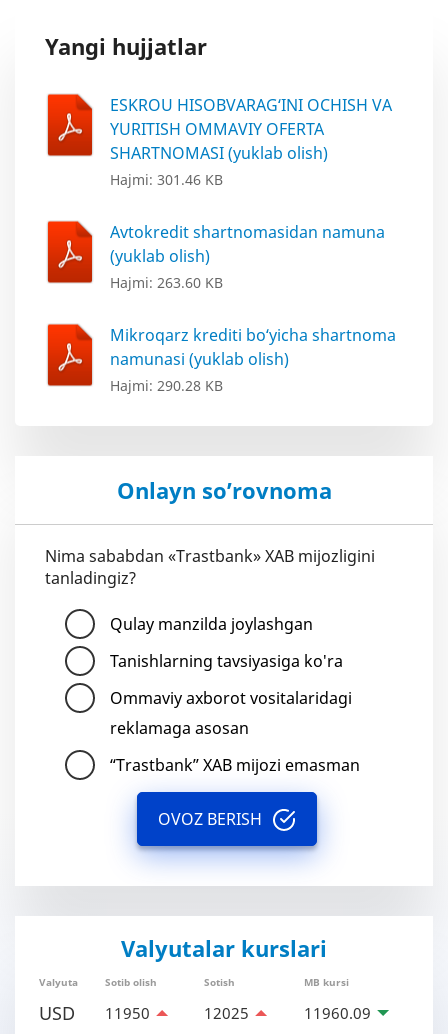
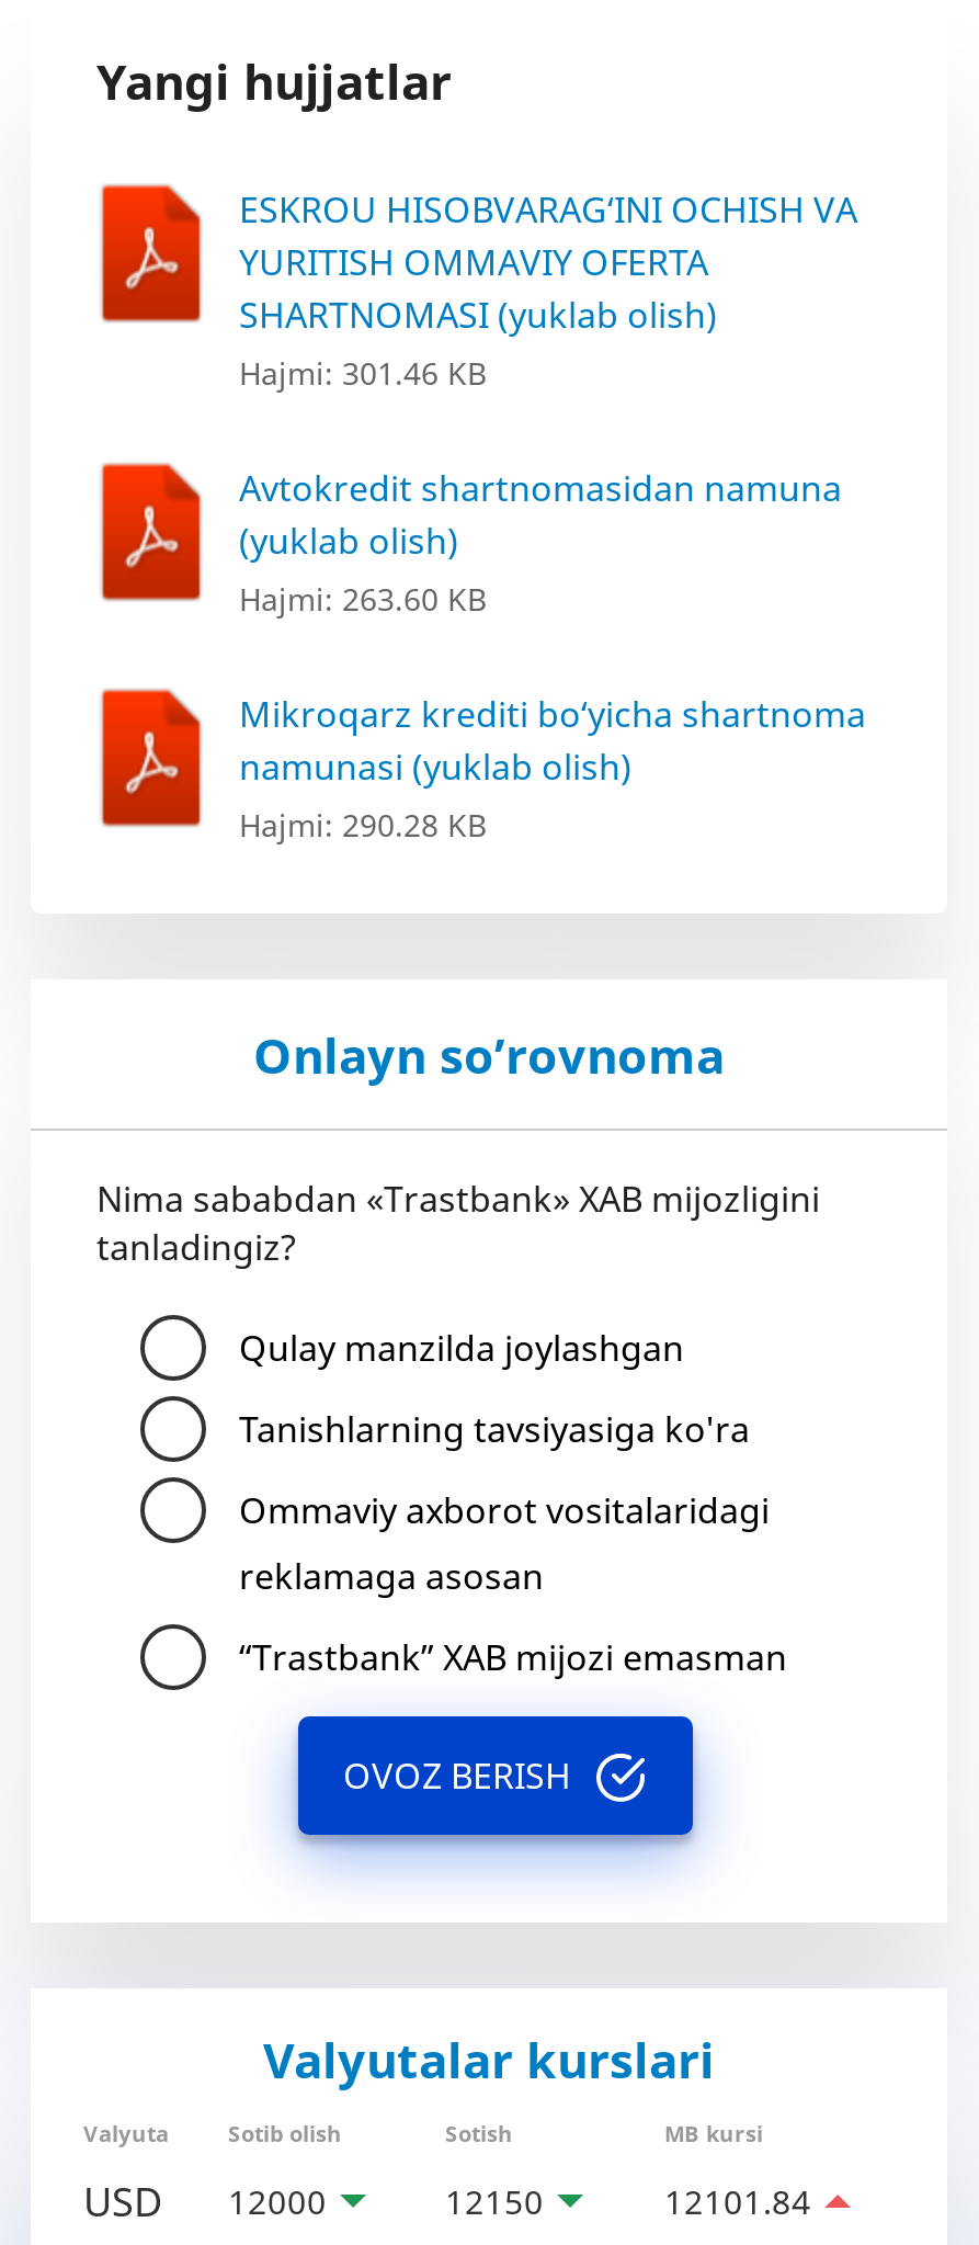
- USD 11950
+ USD 12000

- 12025
+ 12150

- 11960.09
+ 12101.84
